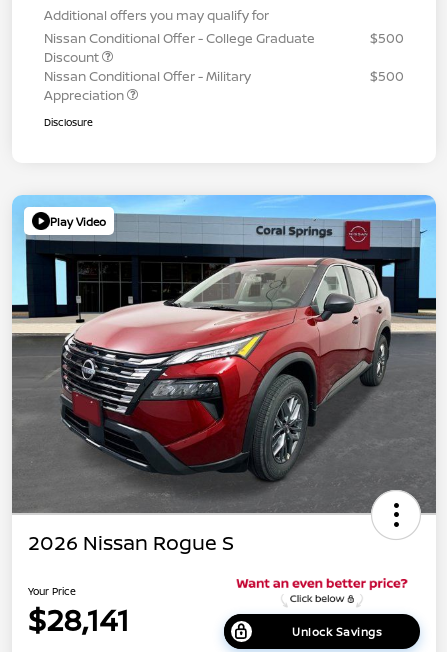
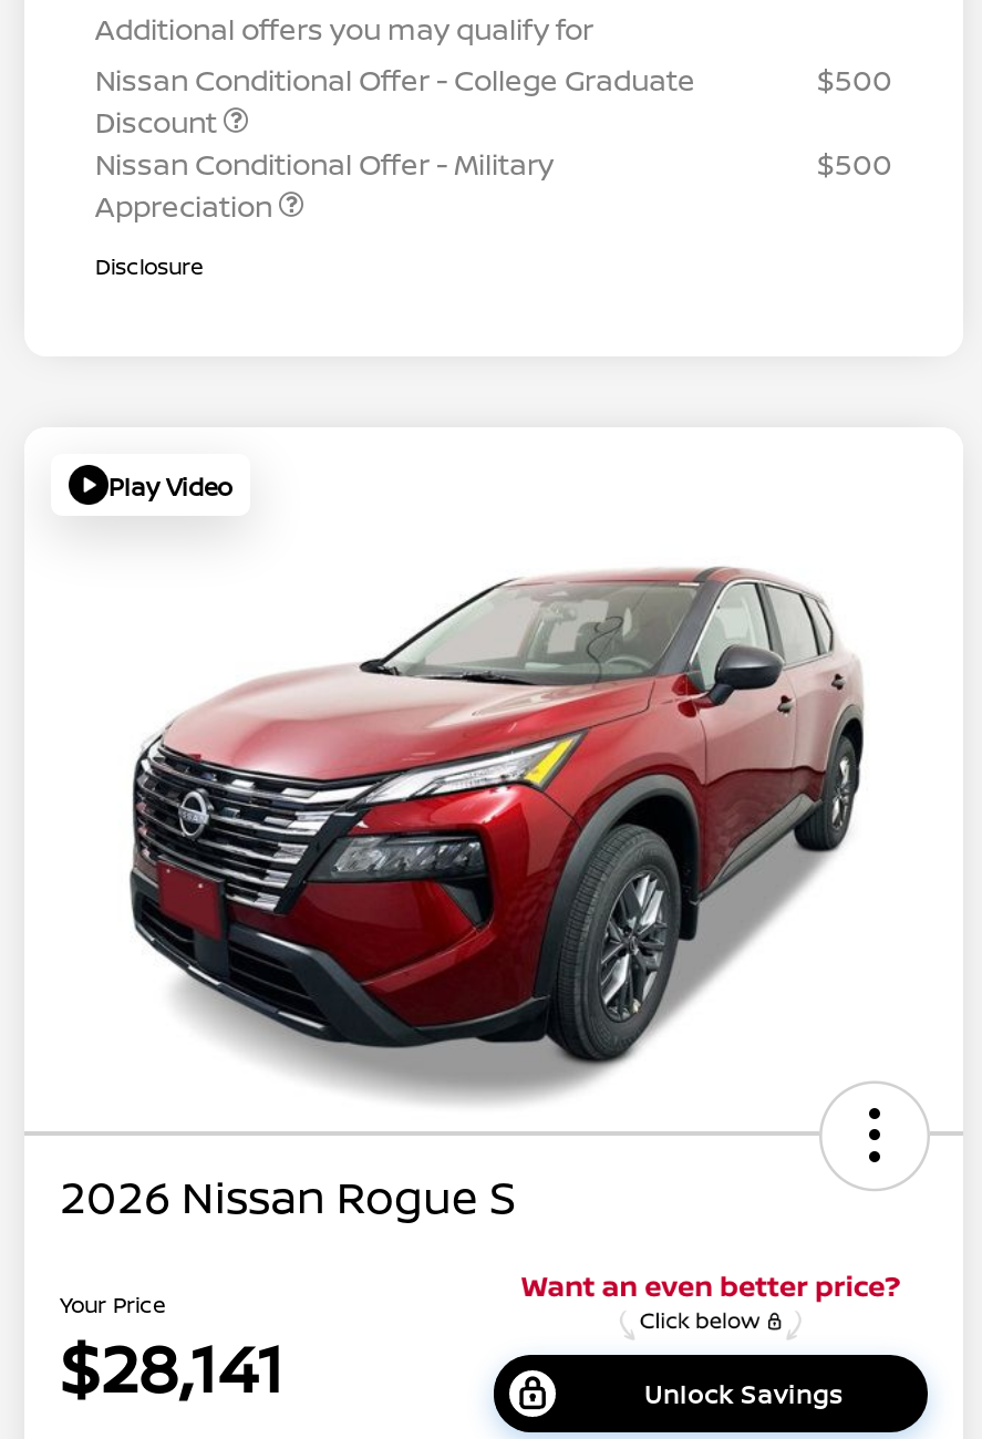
- [image]
+ [image]
